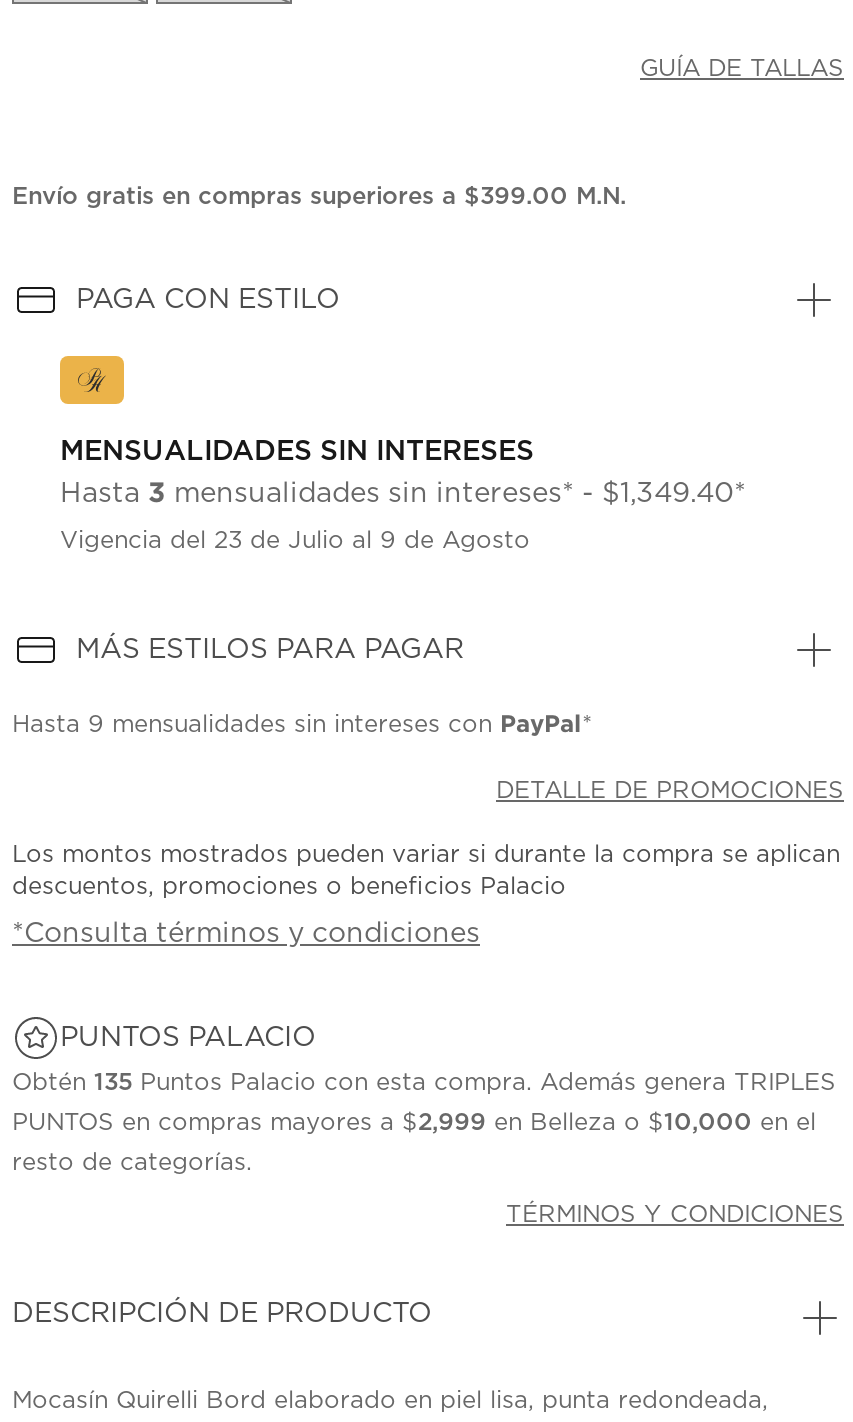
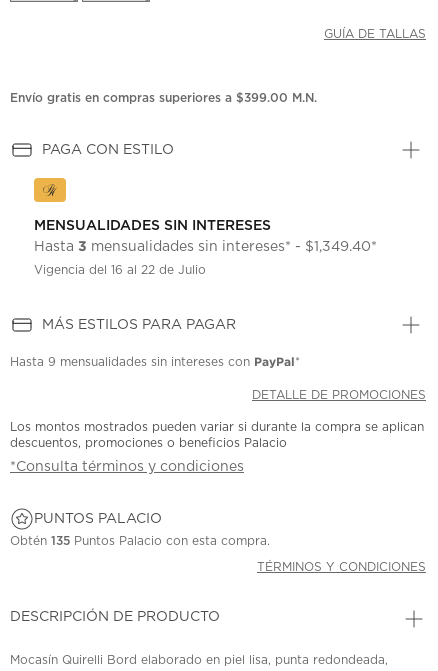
- Vigencia del 23 de Julio al 9 de Agosto
+ Vigencia del 16 al 22 de Julio

- Obtén 135 Puntos Palacio con esta compra. Además genera TRIPLES
- PUNTOS en compras mayores a $2,999 en Belleza o $10,000 en el
- resto de categorías.
+ Obtén 135 Puntos Palacio con esta compra.
